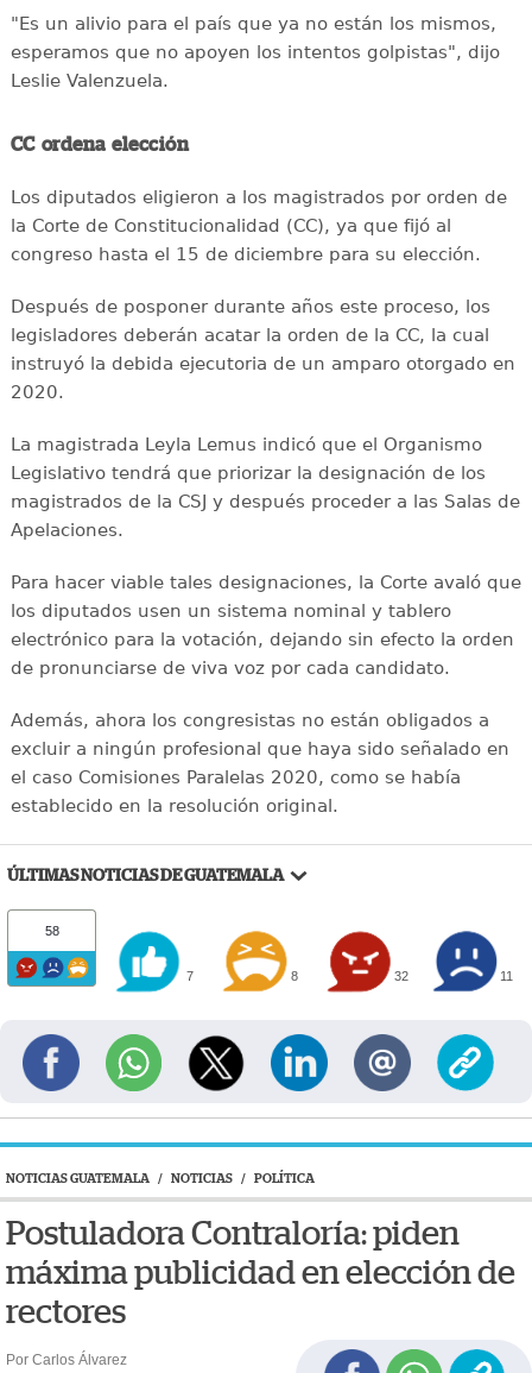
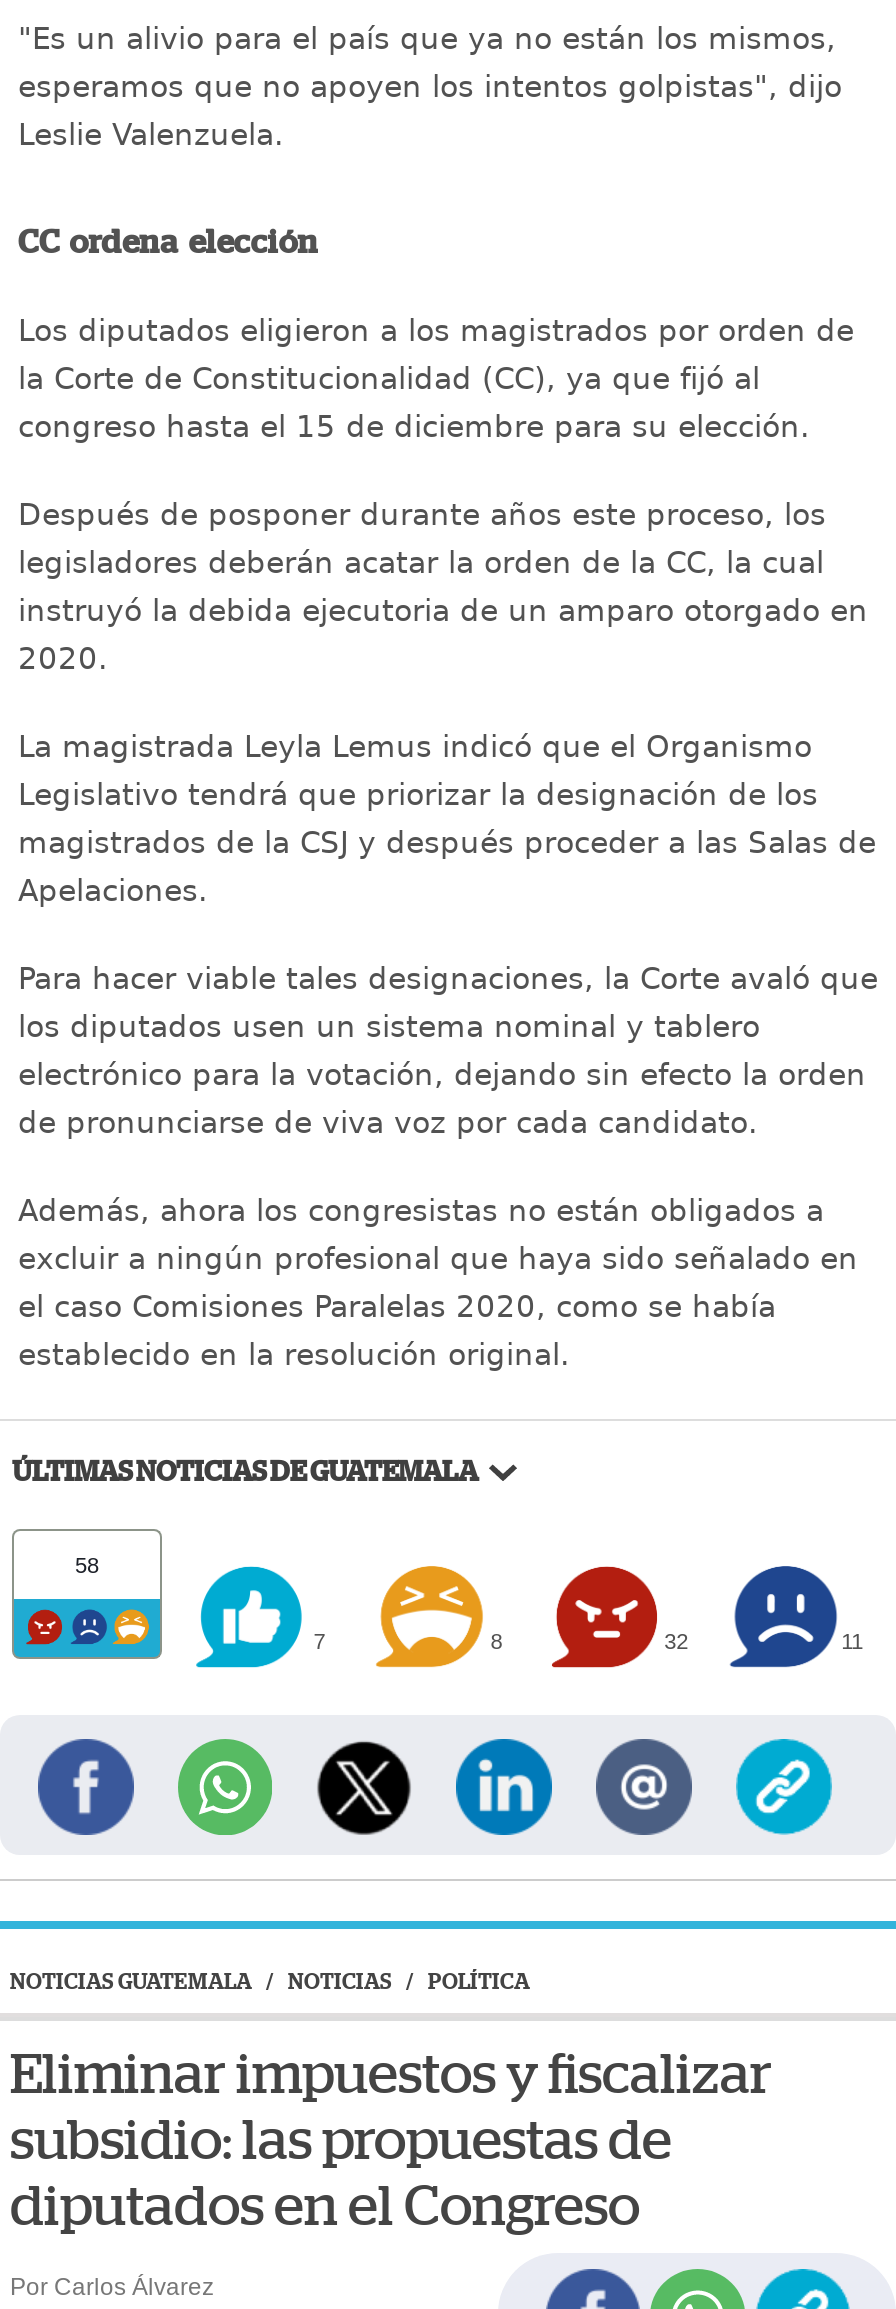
- Postuladora Contraloría: piden
- máxima publicidad en elección de
- rectores
+ Eliminar impuestos y fiscalizar
+ subsidio: las propuestas de
+ diputados en el Congreso
